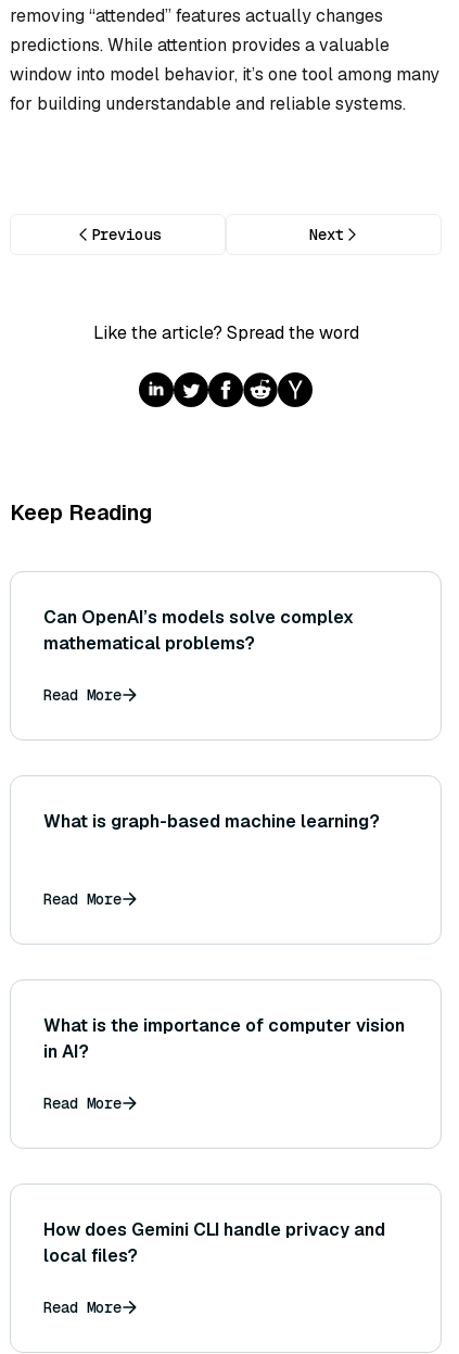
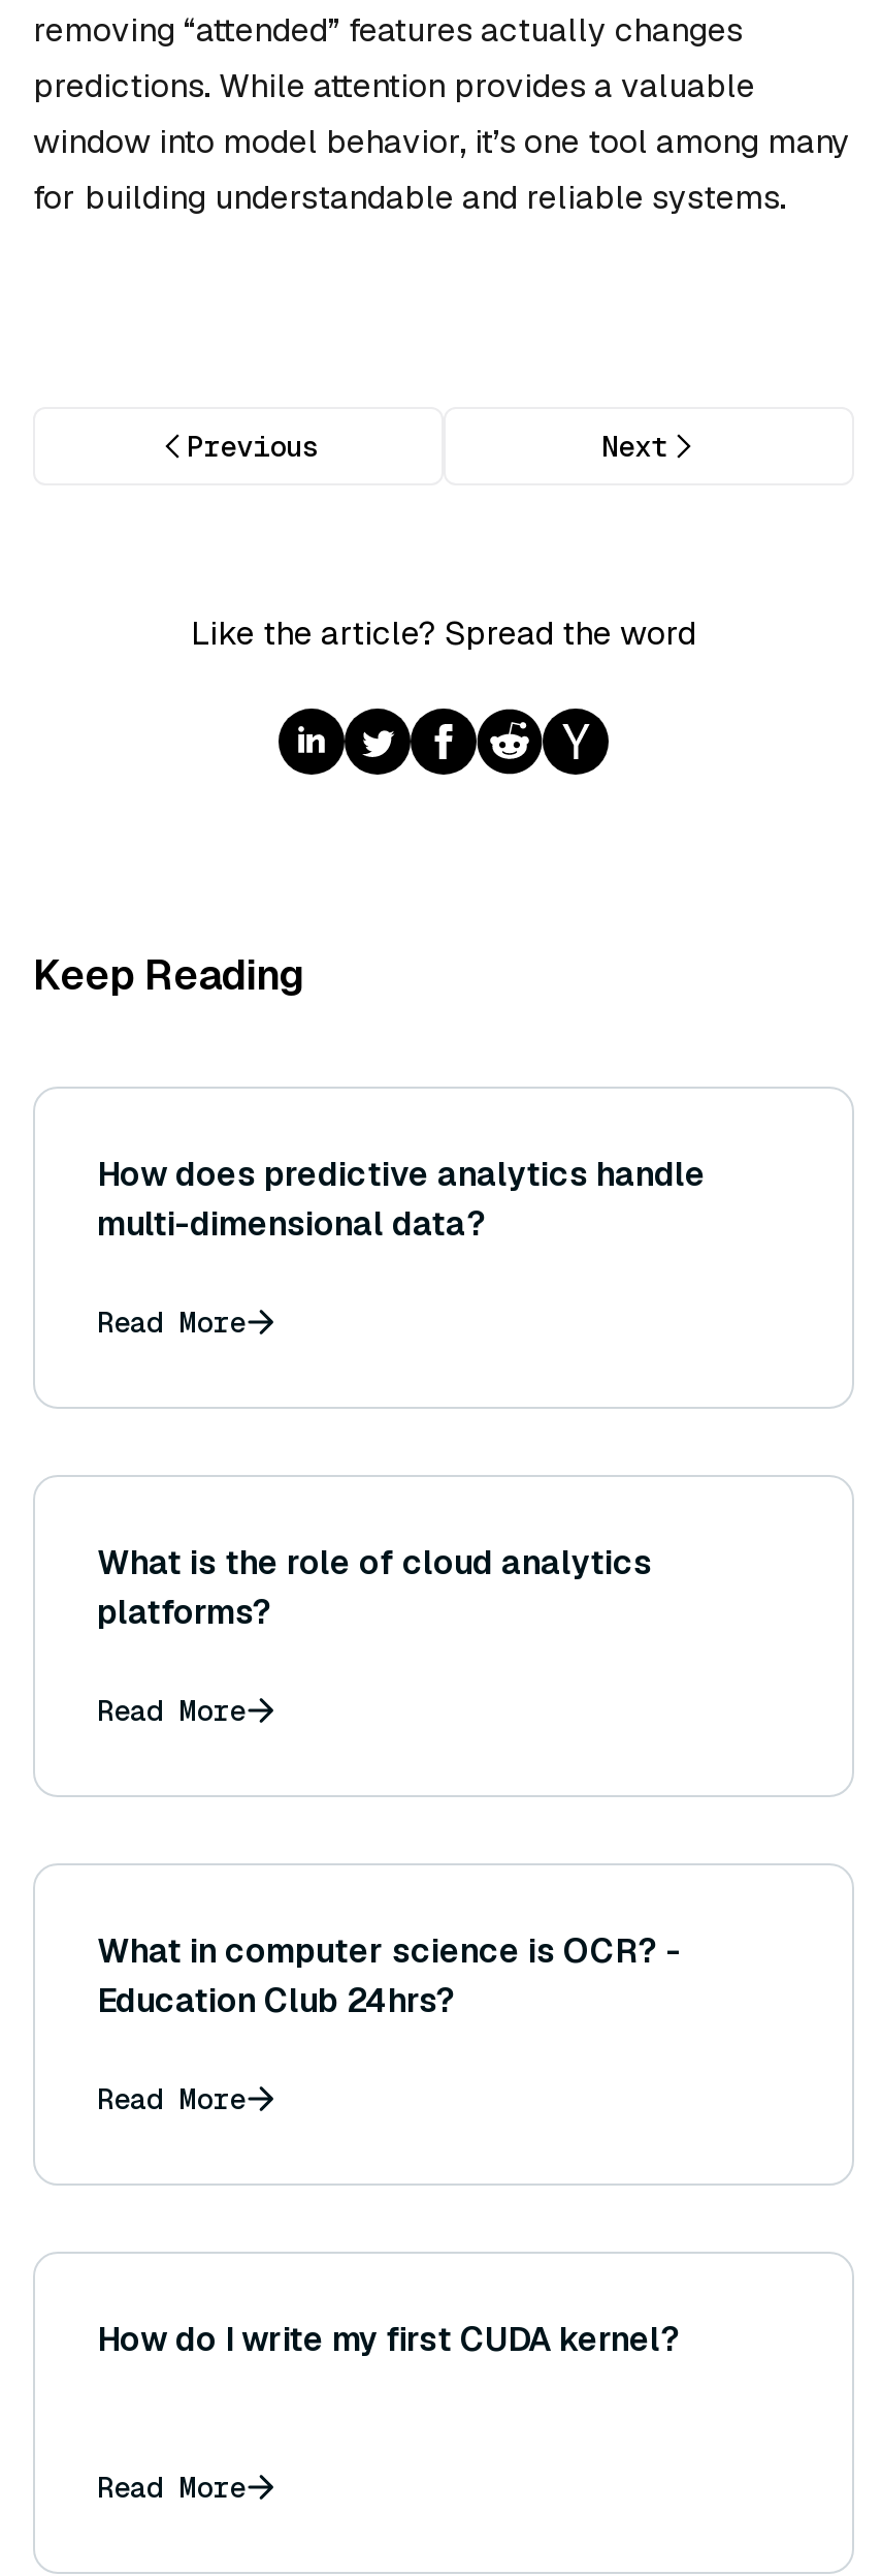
- Can OpenAI’s models solve complex
- mathematical problems?
+ How does predictive analytics handle
+ multi-dimensional data?

- What is graph-based machine learning?
+ What is the role of cloud analytics
+ platforms?

- What is the importance of computer vision
- in AI?
+ What in computer science is OCR? -
+ Education Club 24hrs?

- How does Gemini CLI handle privacy and
- local files?
+ How do I write my first CUDA kernel?
